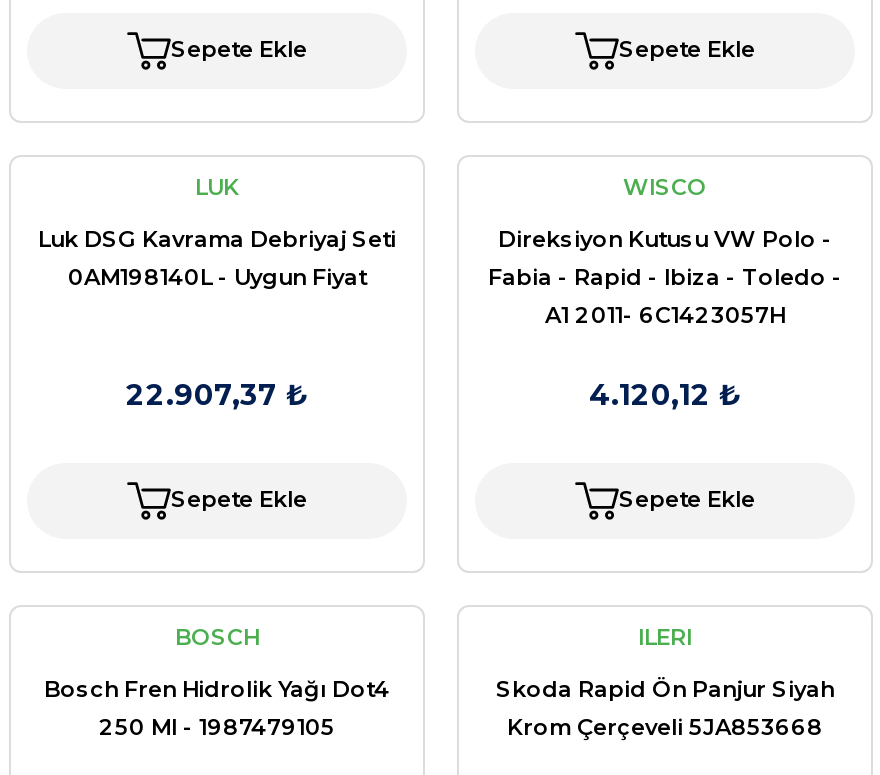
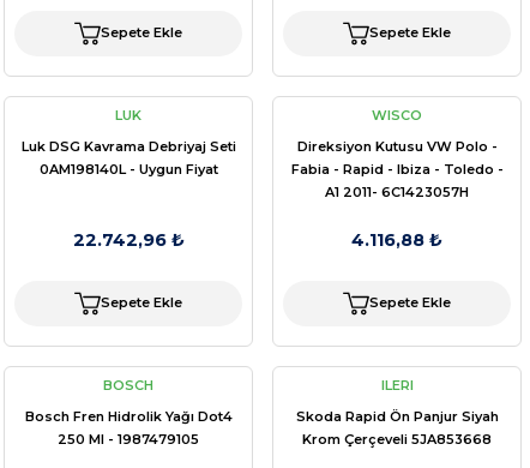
- 22.907,37 ₺
+ 22.742,96 ₺

- 4.120,12 ₺
+ 4.116,88 ₺
